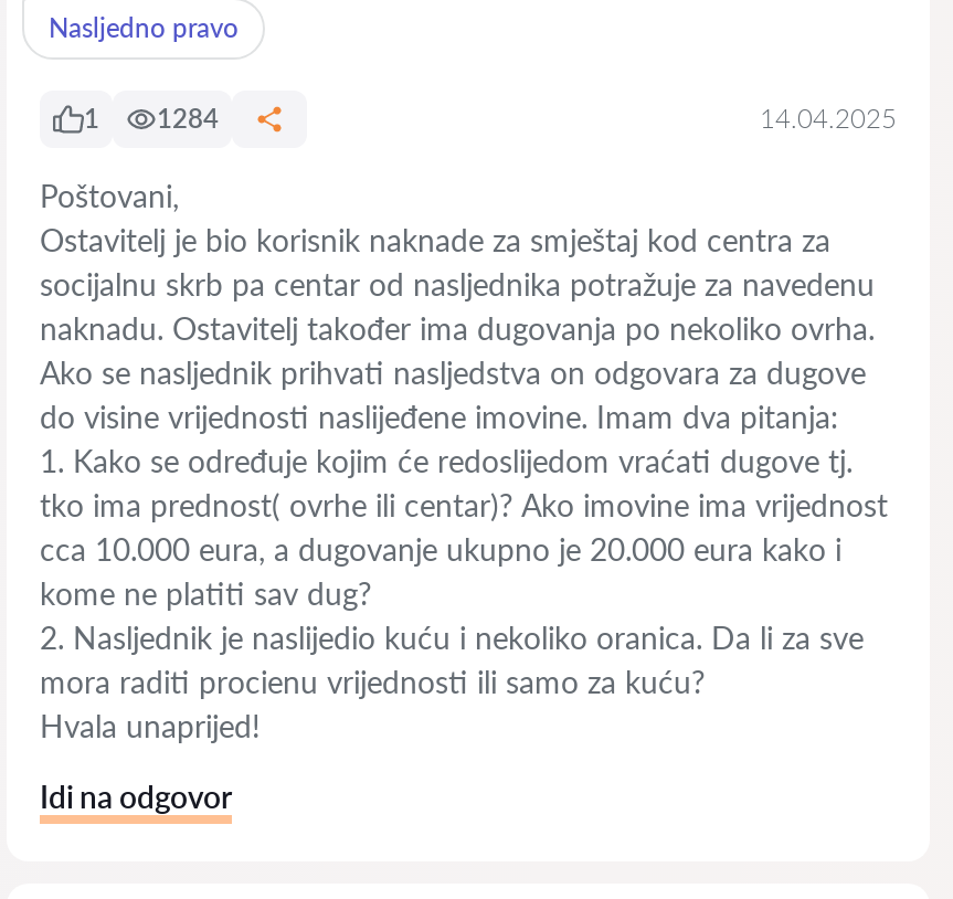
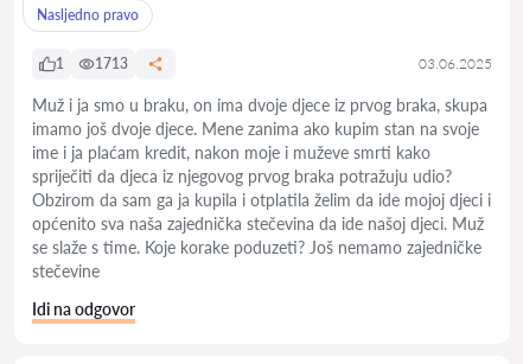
- 1284
- 14.04.2025
+ 1713
+ 03.06.2025

- Poštovani,
- Ostavitelj je bio korisnik naknade za smještaj kod centra za
- socijalnu skrb pa centar od nasljednika potražuje za navedenu
- naknadu. Ostavitelj također ima dugovanja po nekoliko ovrha.
- Ako se nasljednik prihvati nasljedstva on odgovara za dugove
- do visine vrijednosti naslijeđene imovine. Imam dva pitanja:
- 1. Kako se određuje kojim će redoslijedom vraćati dugove tj.
- tko ima prednost( ovrhe ili centar)? Ako imovine ima vrijednost
- cca 10.000 eura, a dugovanje ukupno je 20.000 eura kako i
- kome ne platiti sav dug?
- 2. Nasljednik je naslijedio kuću i nekoliko oranica. Da li za sve
- mora raditi procienu vrijednosti ili samo za kuću?
- Hvala unaprijed!
+ Muž i ja smo u braku, on ima dvoje djece iz prvog braka, skupa
+ imamo još dvoje djece. Mene zanima ako kupim stan na svoje
+ ime i ja plaćam kredit, nakon moje i muževe smrti kako
+ spriječiti da djeca iz njegovog prvog braka potražuju udio?
+ Obzirom da sam ga ja kupila i otplatila želim da ide mojoj djeci i
+ općenito sva naša zajednička stečevina da ide našoj djeci. Muž
+ se slaže s time. Koje korake poduzeti? Još nemamo zajedničke
+ stečevine
